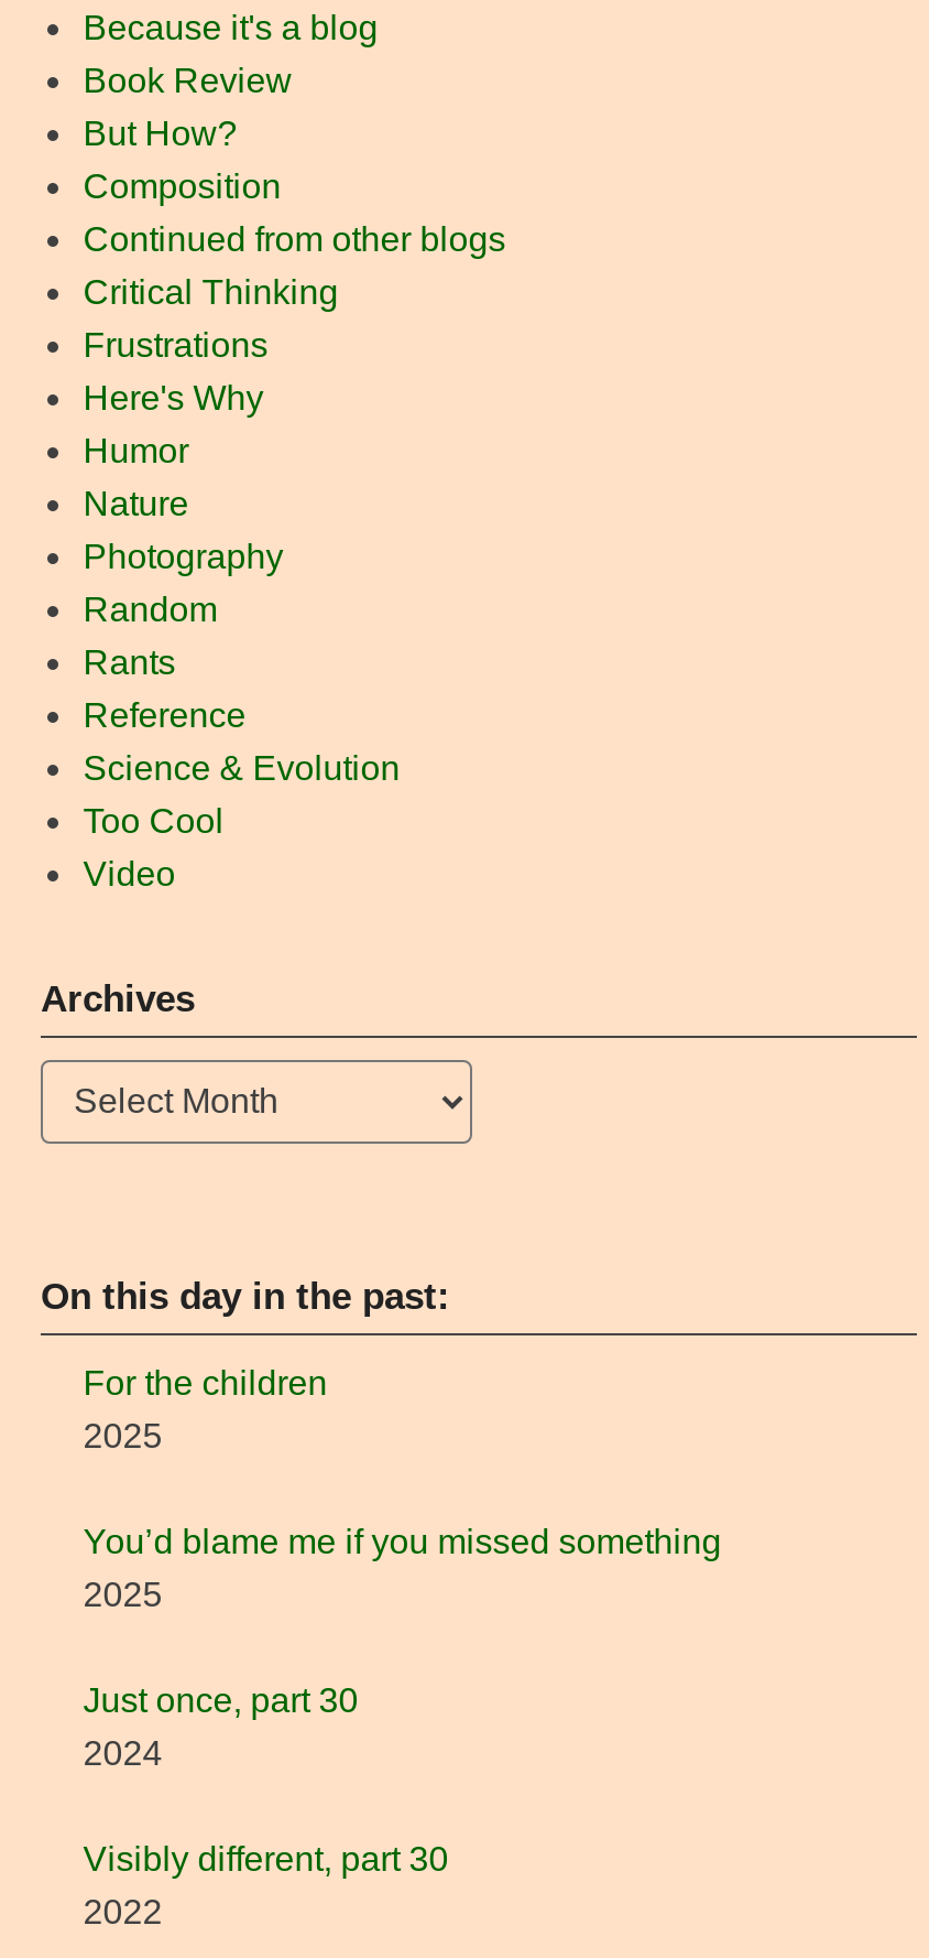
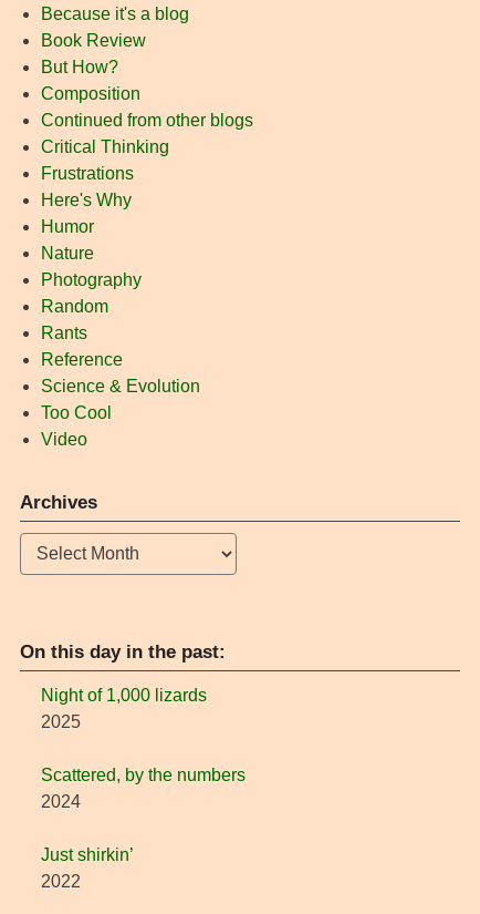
- For the children
+ Night of 1,000 lizards

- You’d blame me if you missed something
- 2025
- Just once, part 30
+ Scattered, by the numbers

- Visibly different, part 30
+ Just shirkin’
